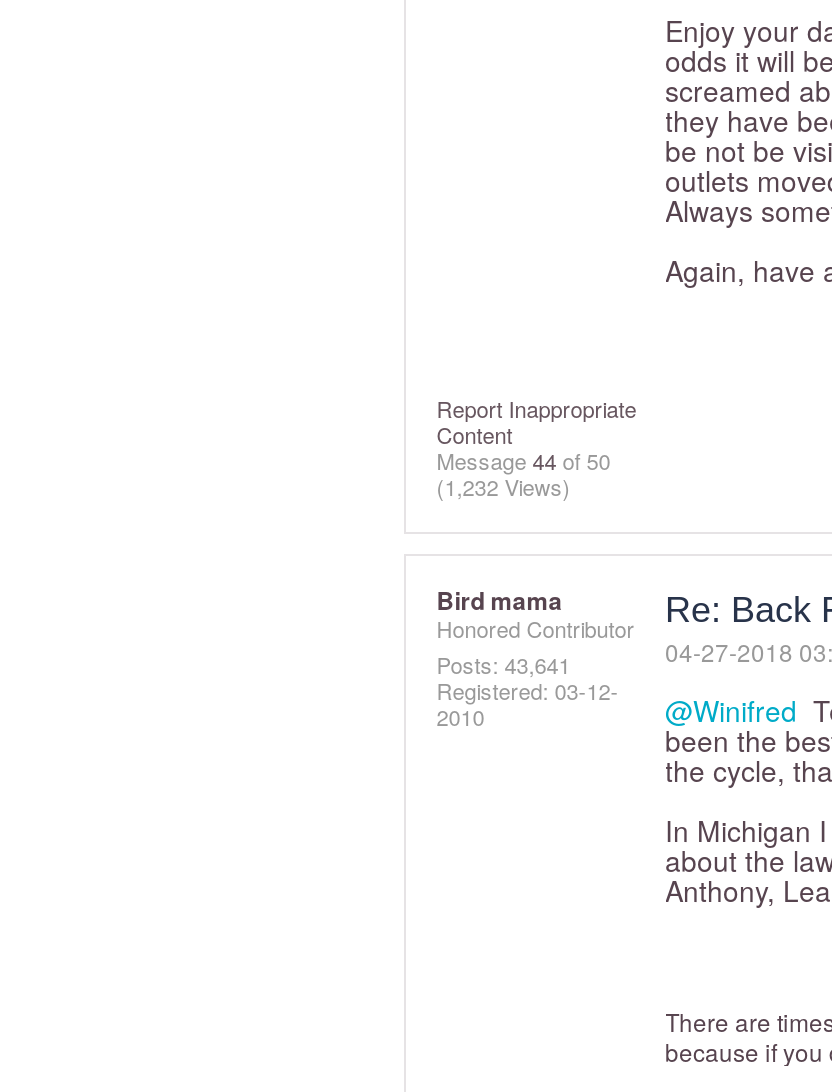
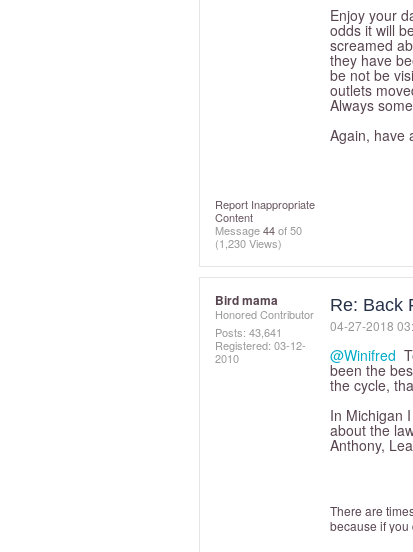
- (1,232 Views)
+ (1,230 Views)
